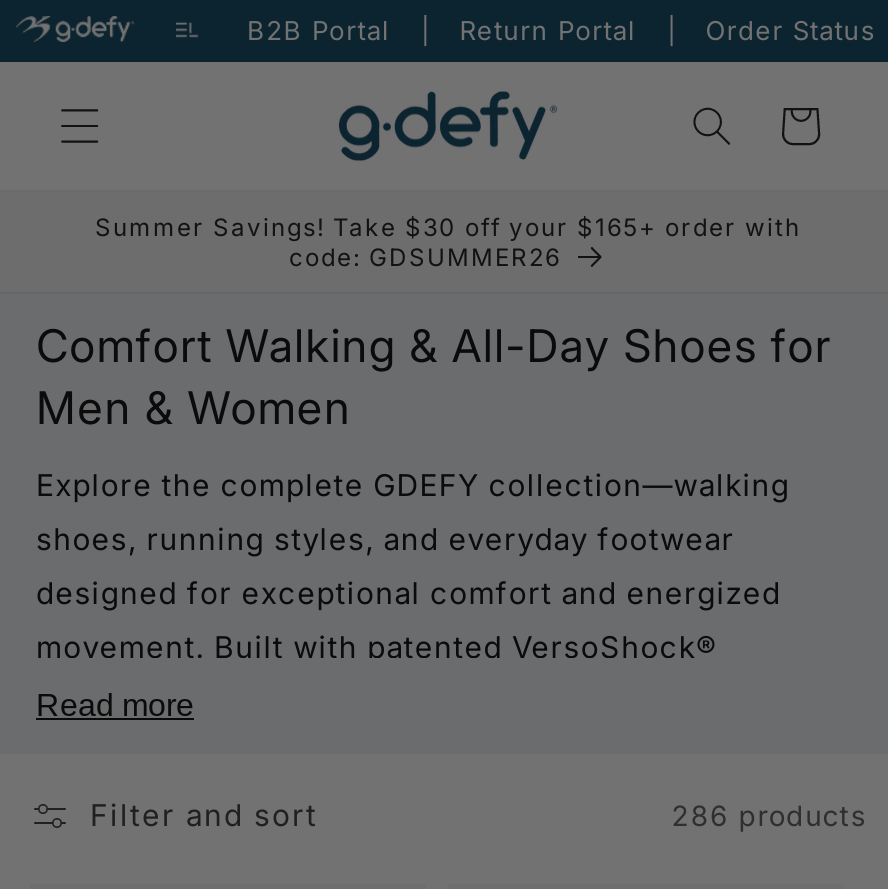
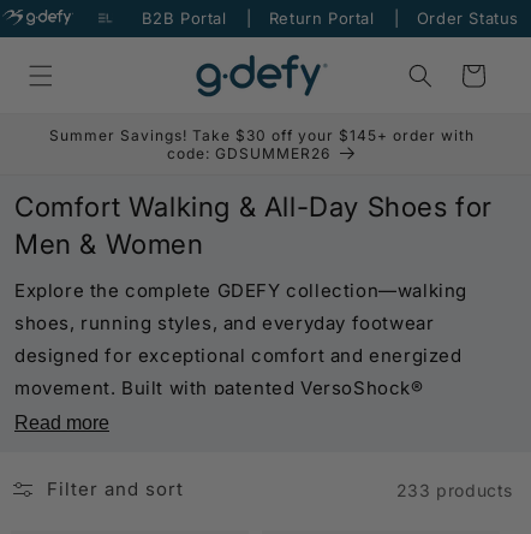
- Summer Savings! Take $30 off your $165+ order with
+ Summer Savings! Take $30 off your $145+ order with

- 286 products
+ 233 products
